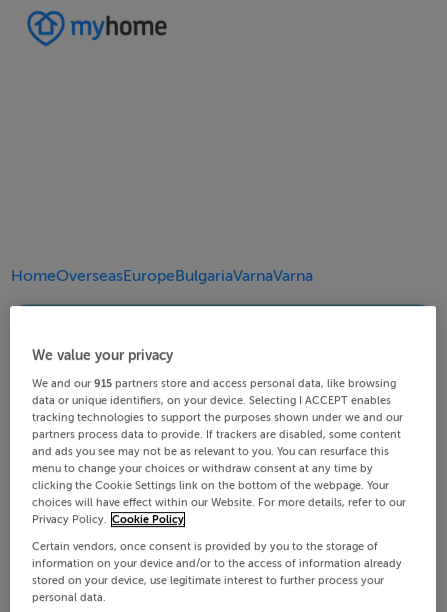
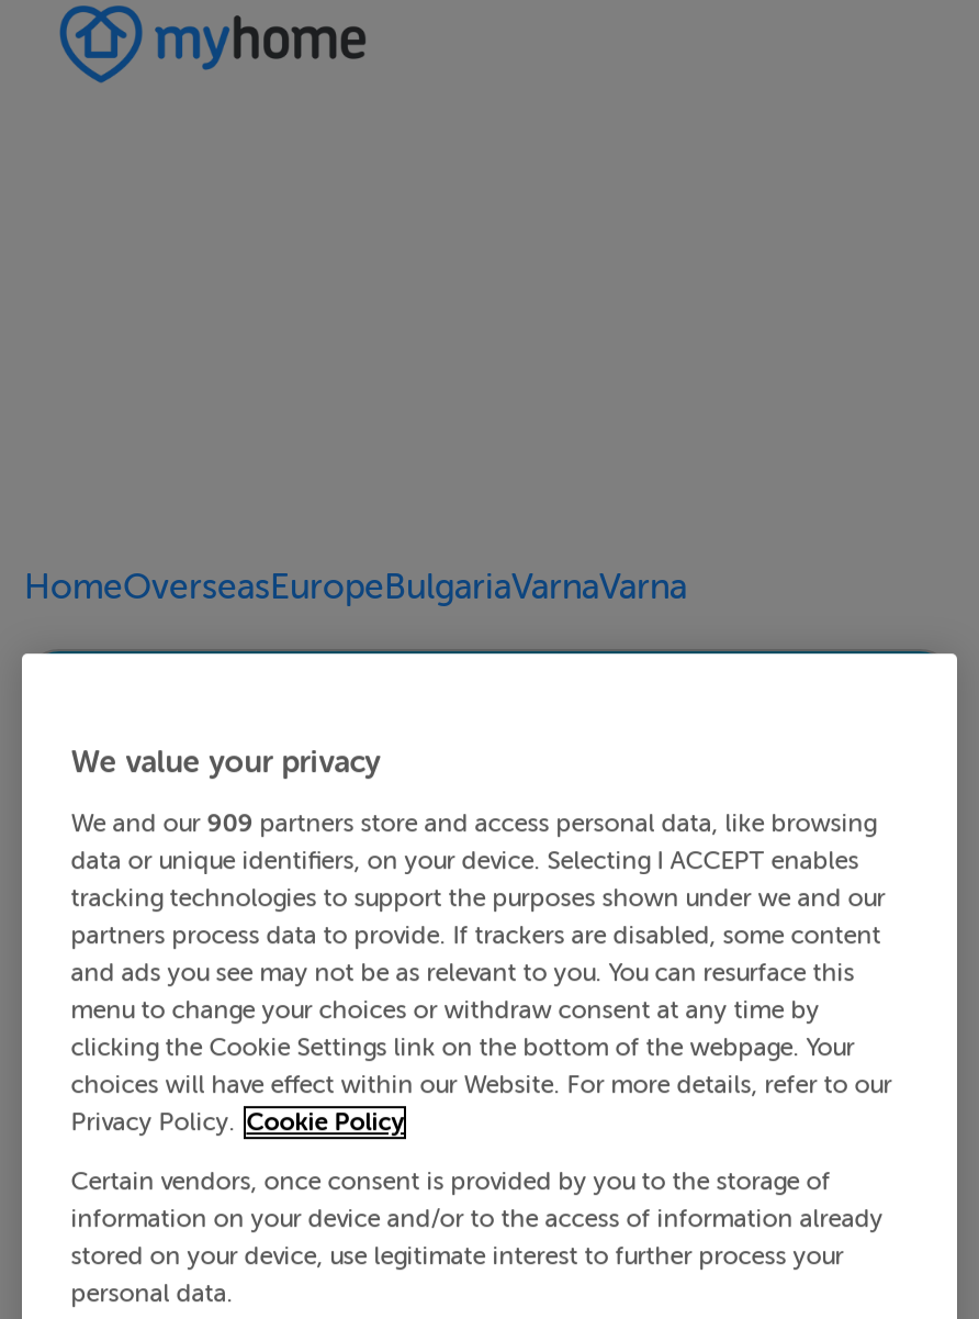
- We and our 915 partners store and access personal data, like browsing
+ We and our 909 partners store and access personal data, like browsing
